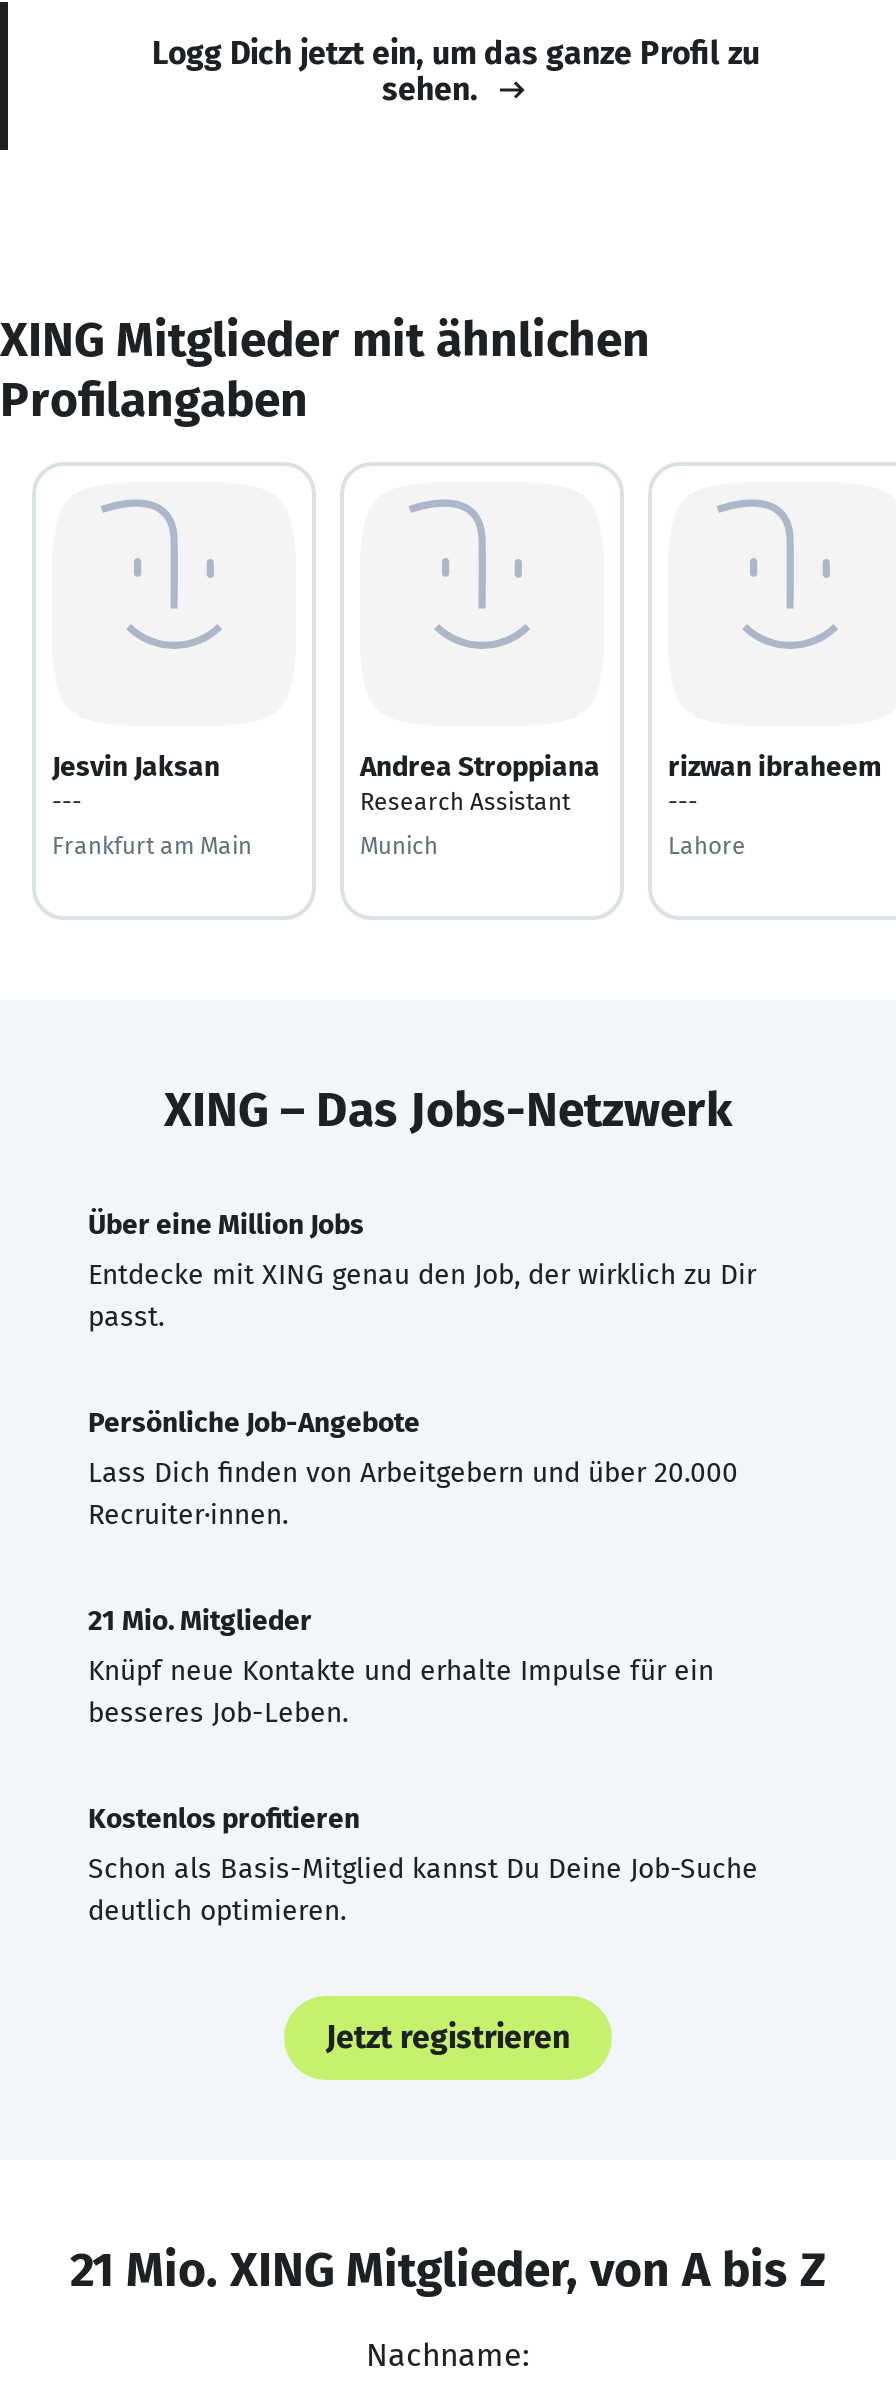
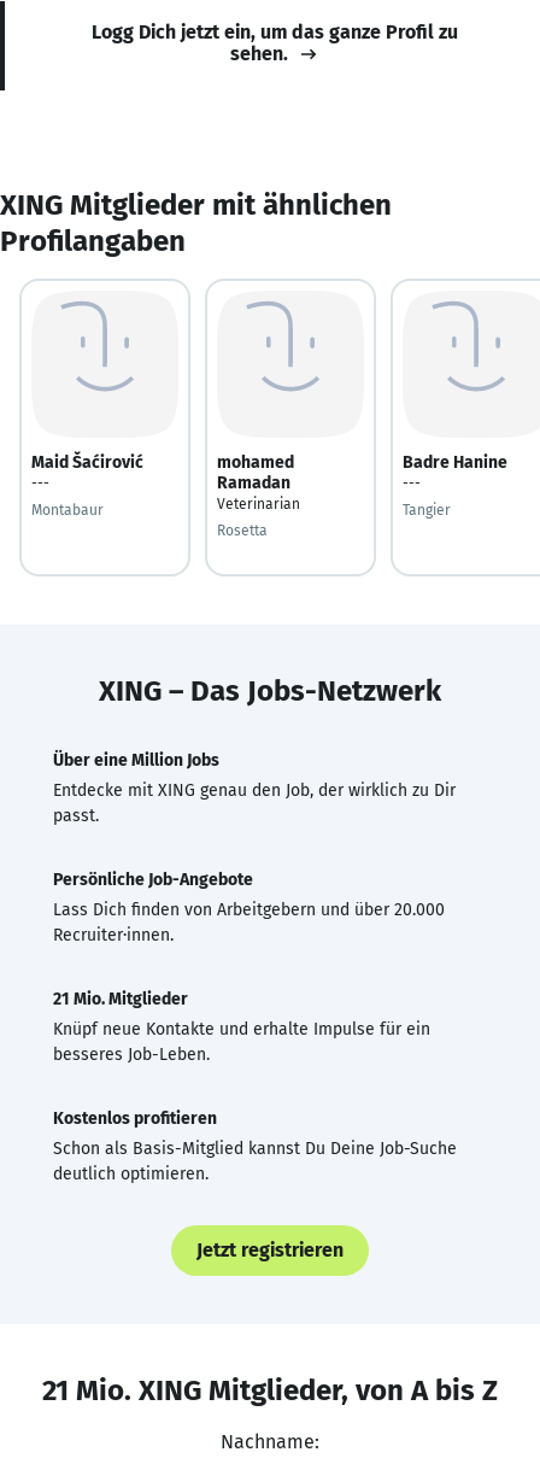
- Jesvin Jaksan
+ Maid Šaćirović

- Andrea Stroppiana
- Research Assistant
+ mohamed
+ Ramadan
+ Veterinarian

- rizwan ibraheem
+ Badre Hanine

- Frankfurt am Main
+ Montabaur

- Munich
+ Rosetta

- Lahore
+ Tangier
